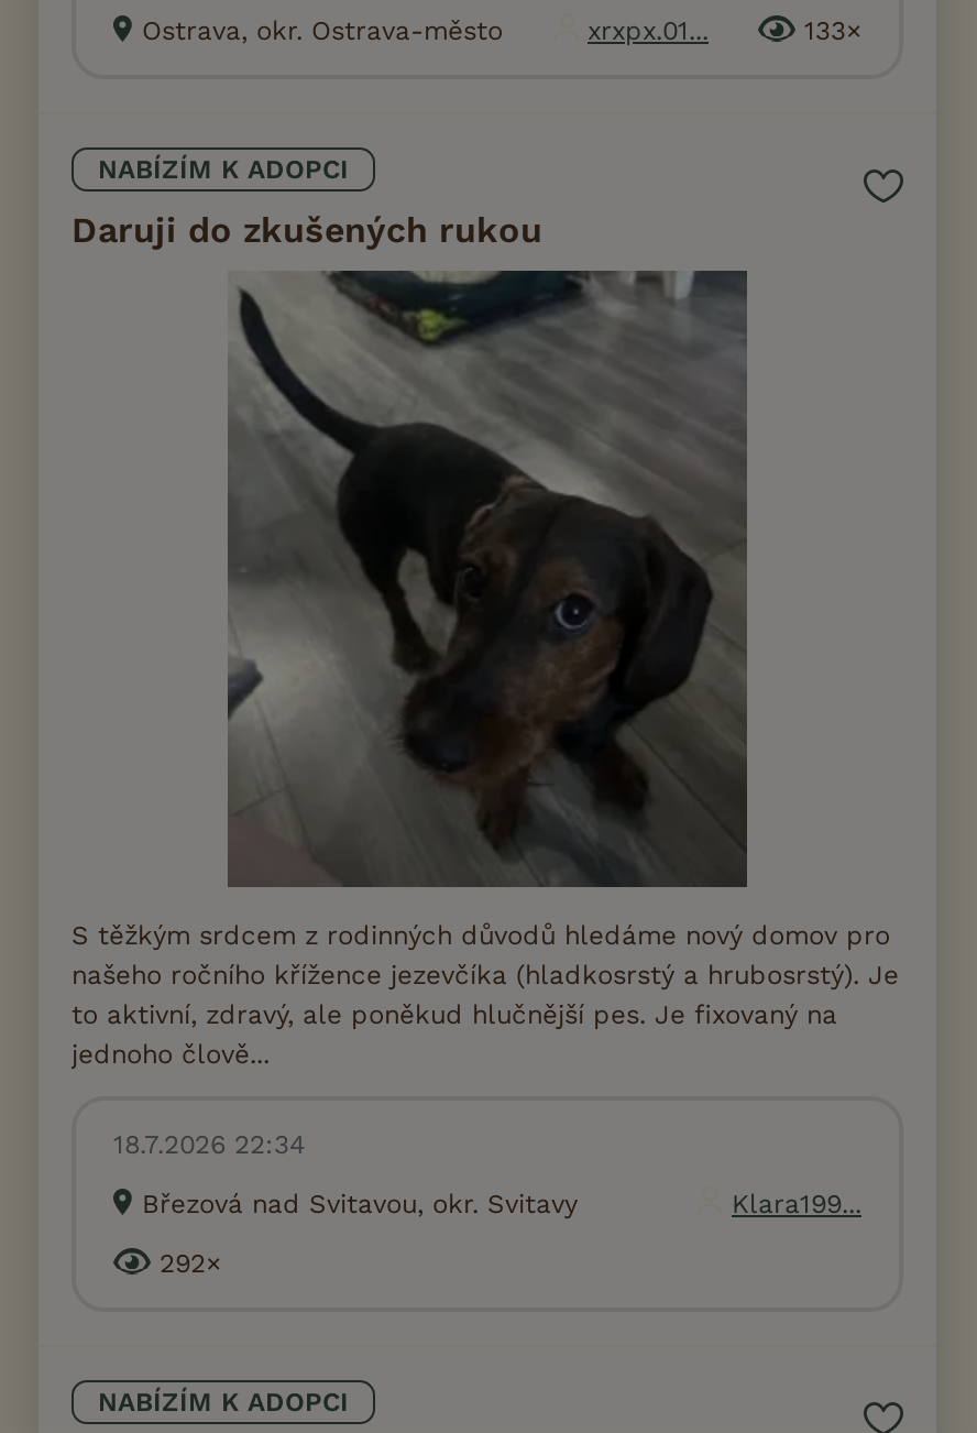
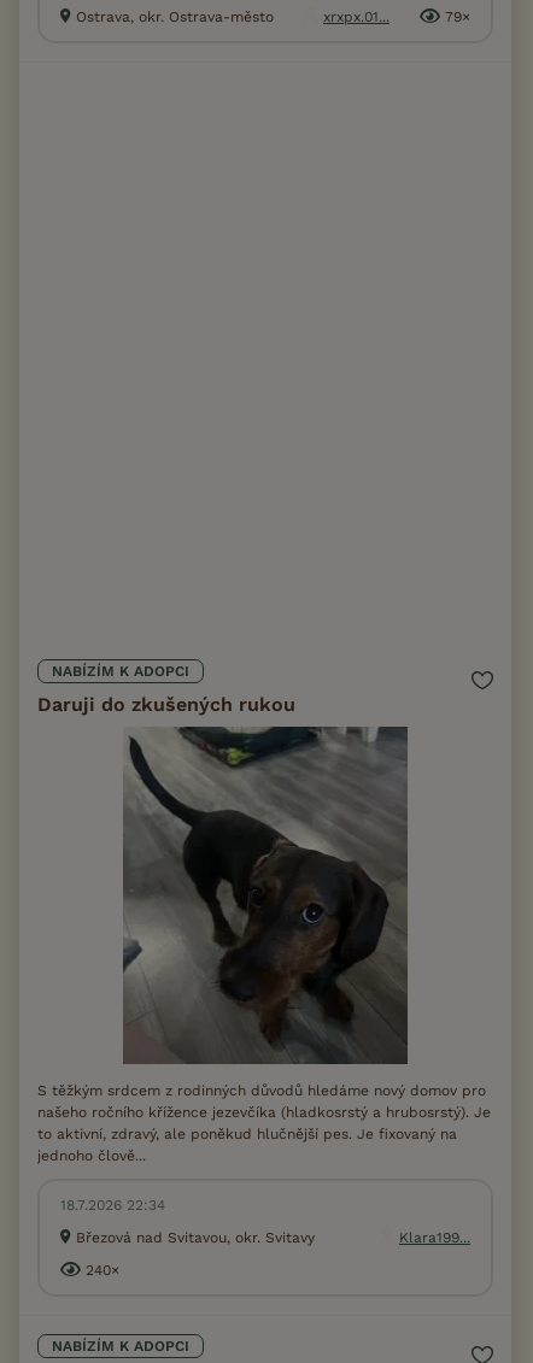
- 133×
+ 79×

- 292×
+ 240×
